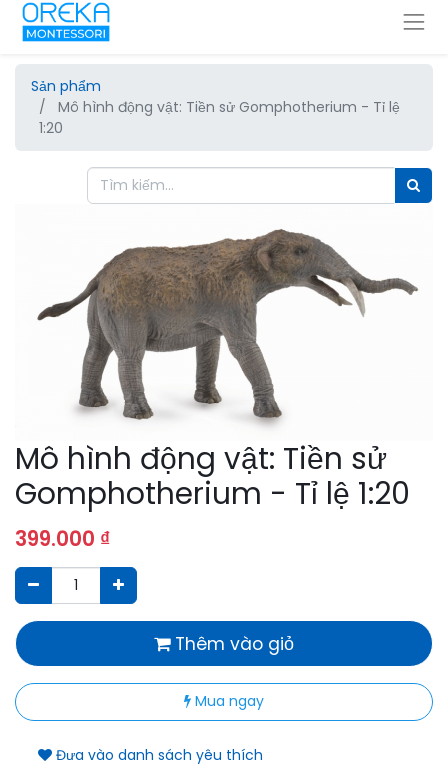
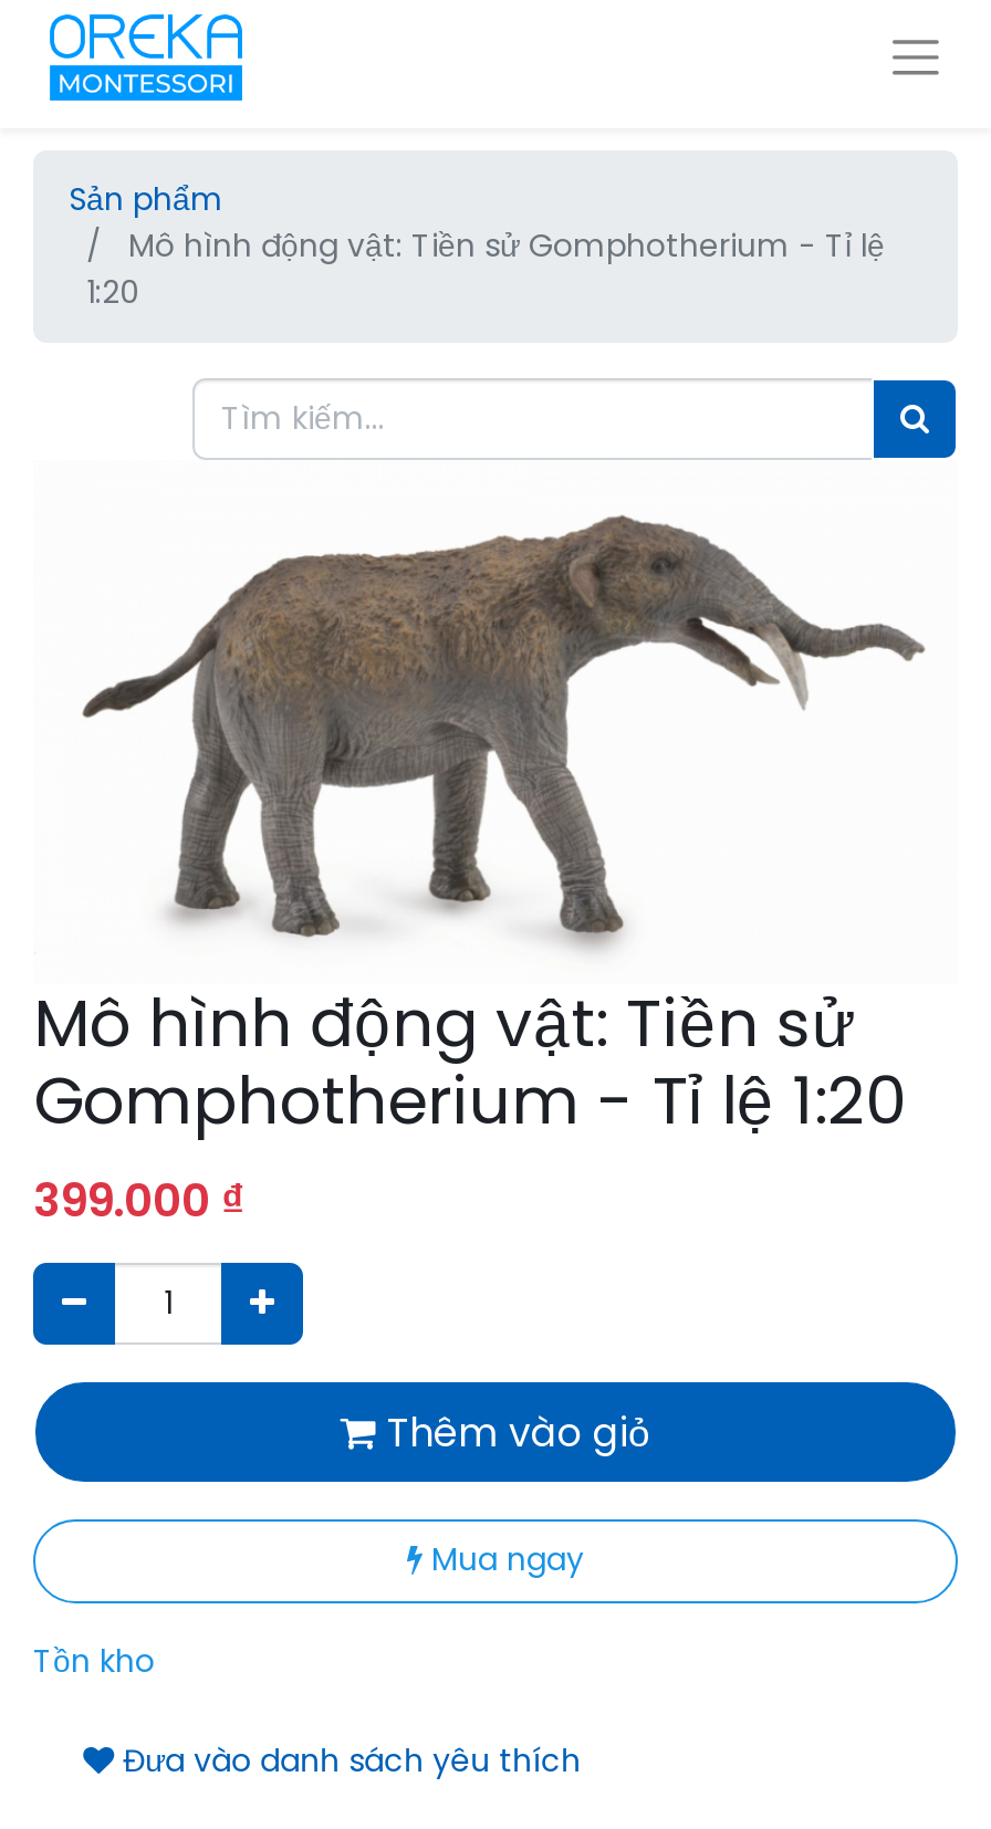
+ Tồn kho
